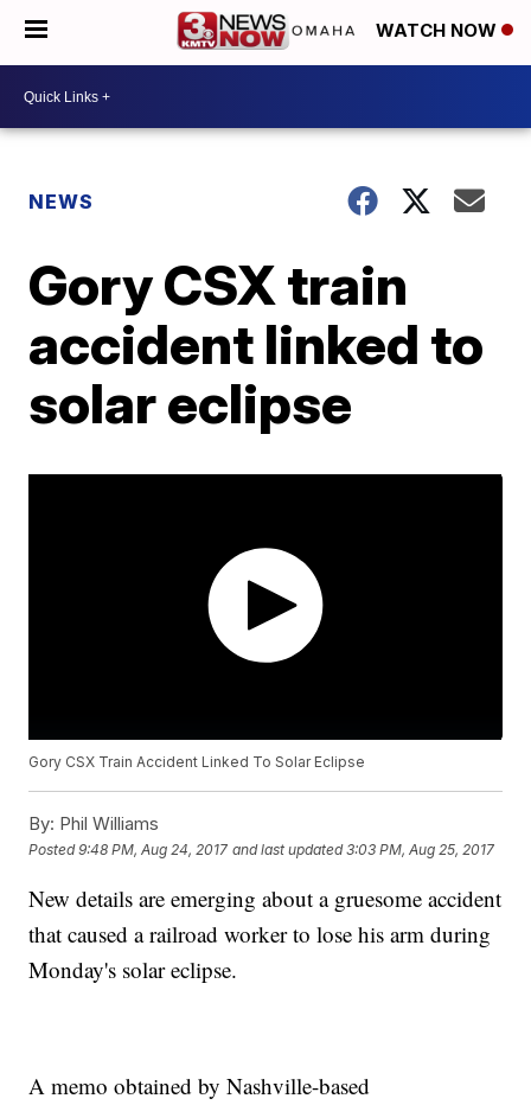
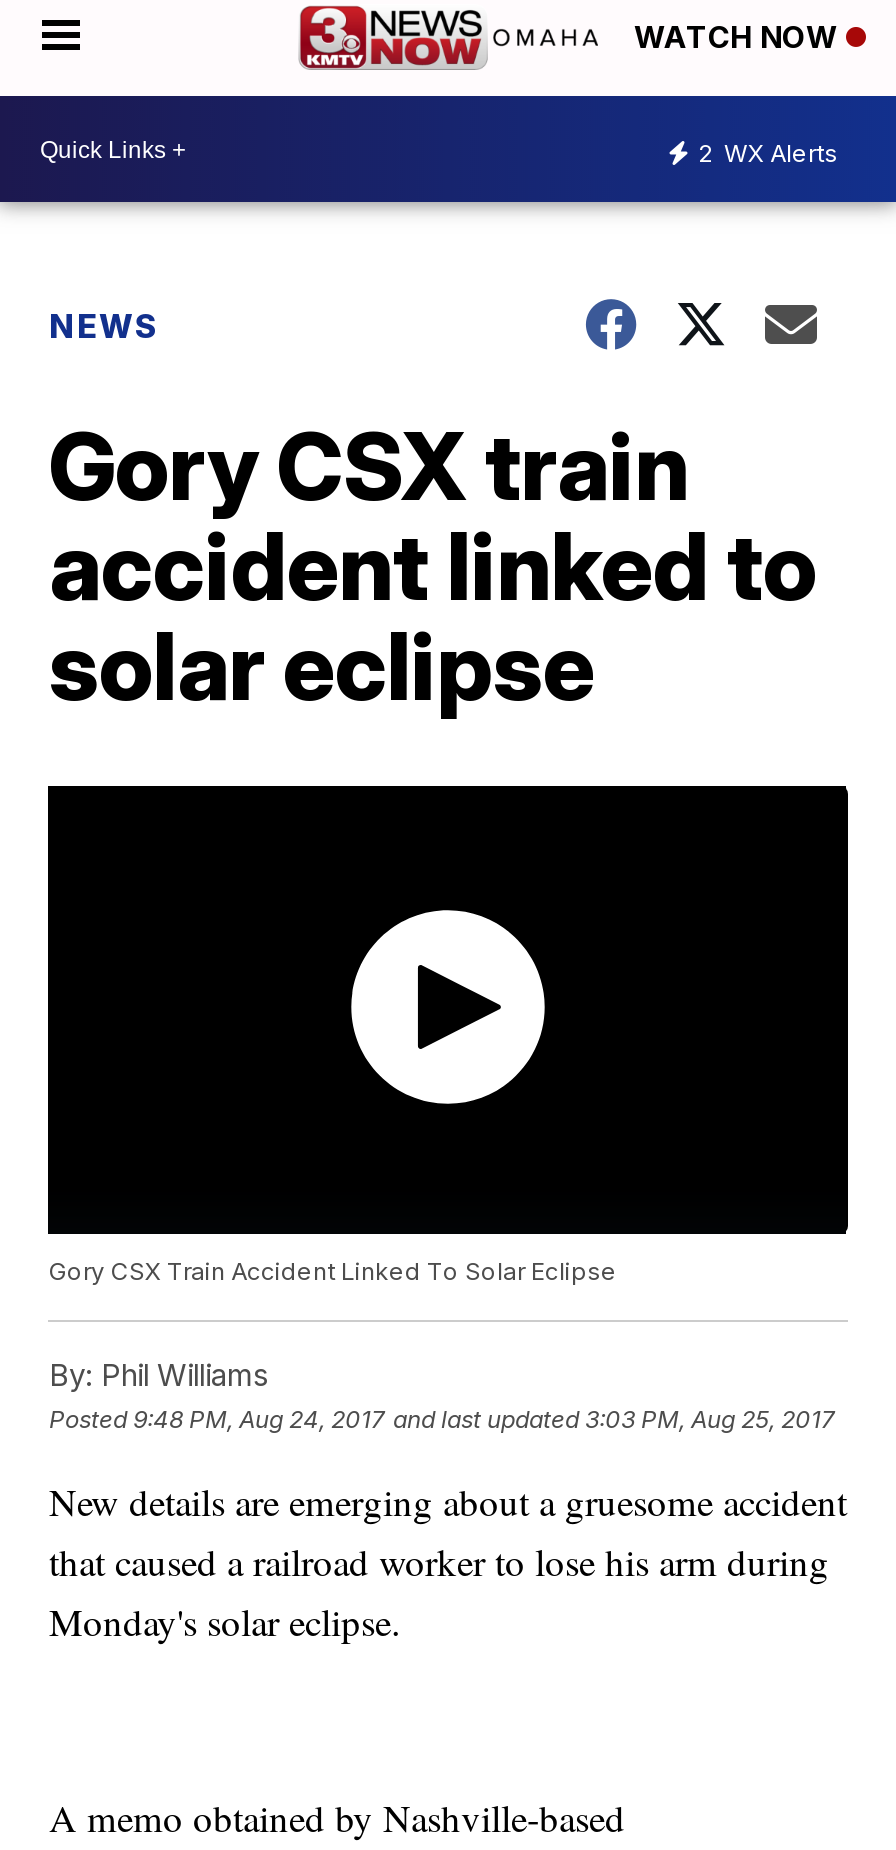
+ 2 WX Alerts
